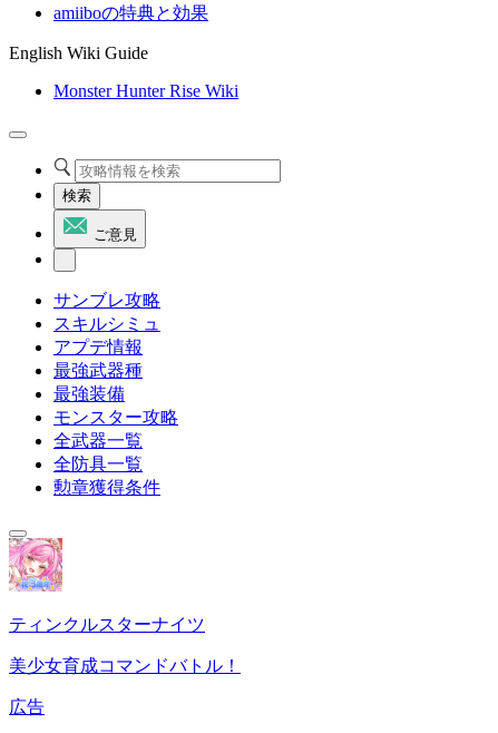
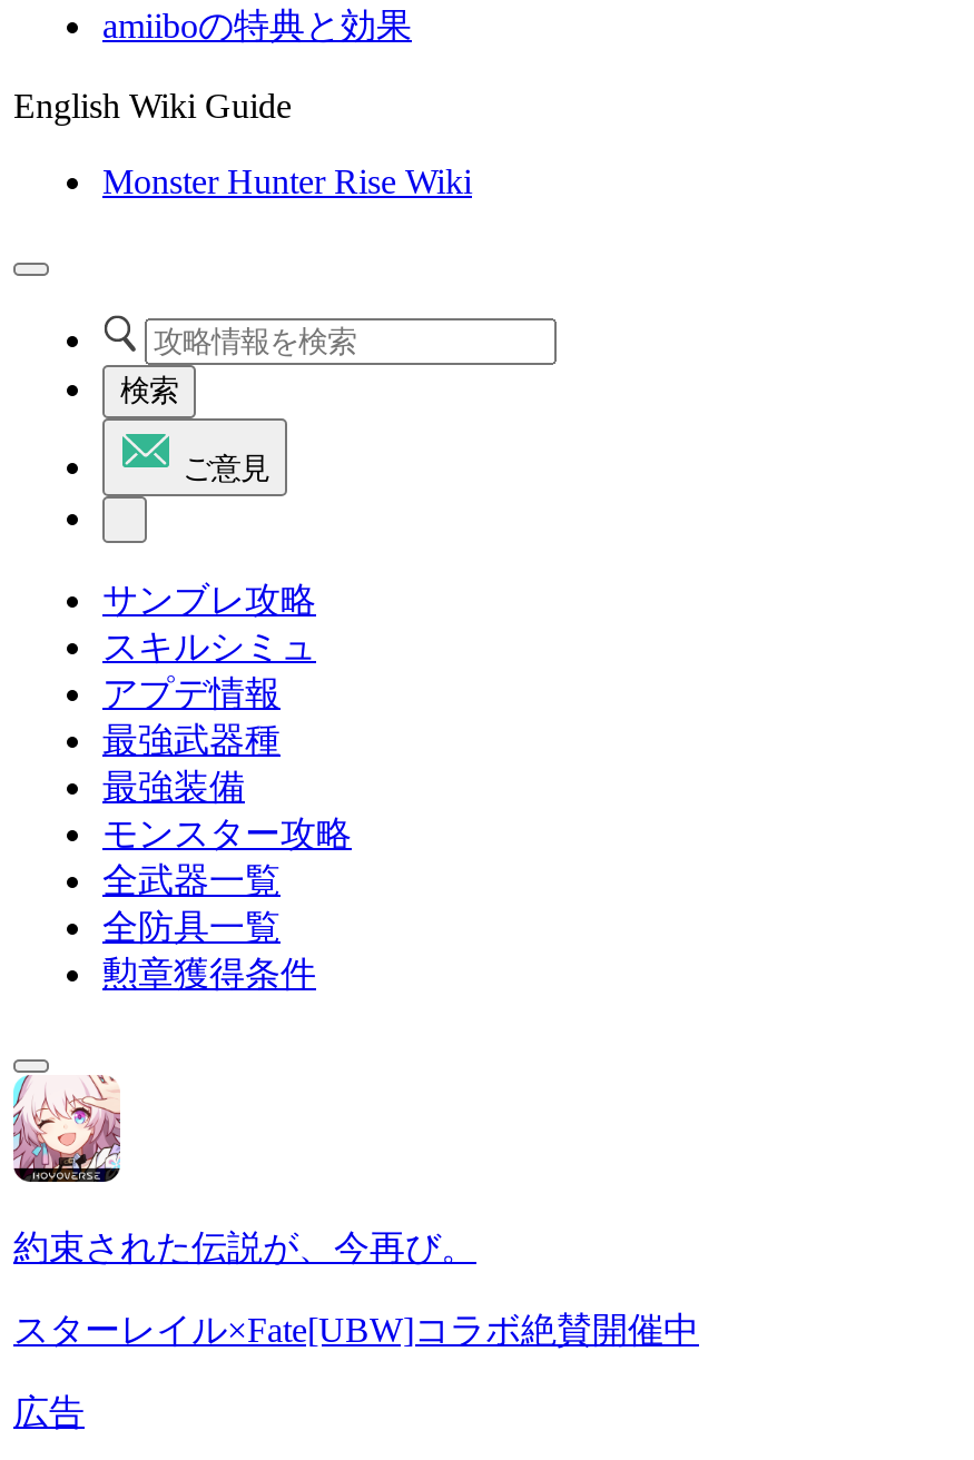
- [image]
- ティンクルスターナイツ
+ [image]
+ 約束された伝説が、今再び。

- 美少女育成コマンドバトル！
+ スターレイル×Fate[UBW]コラボ絶賛開催中
